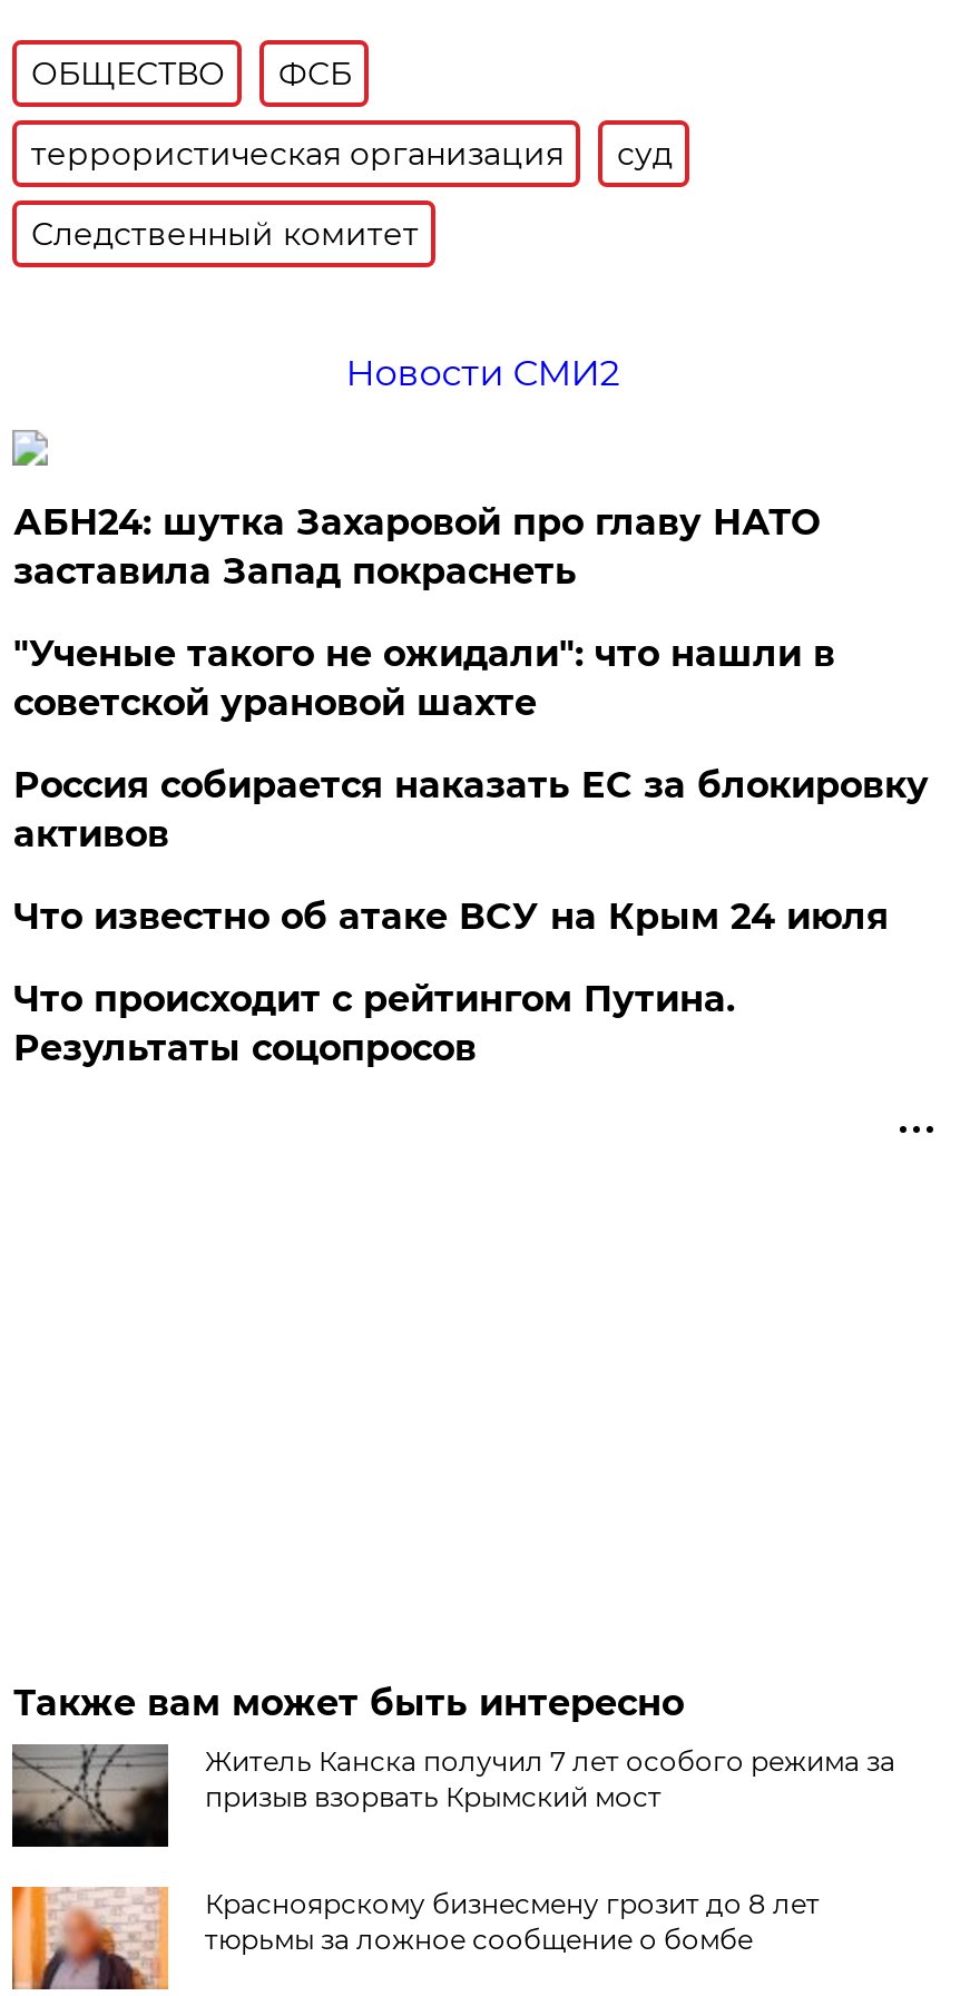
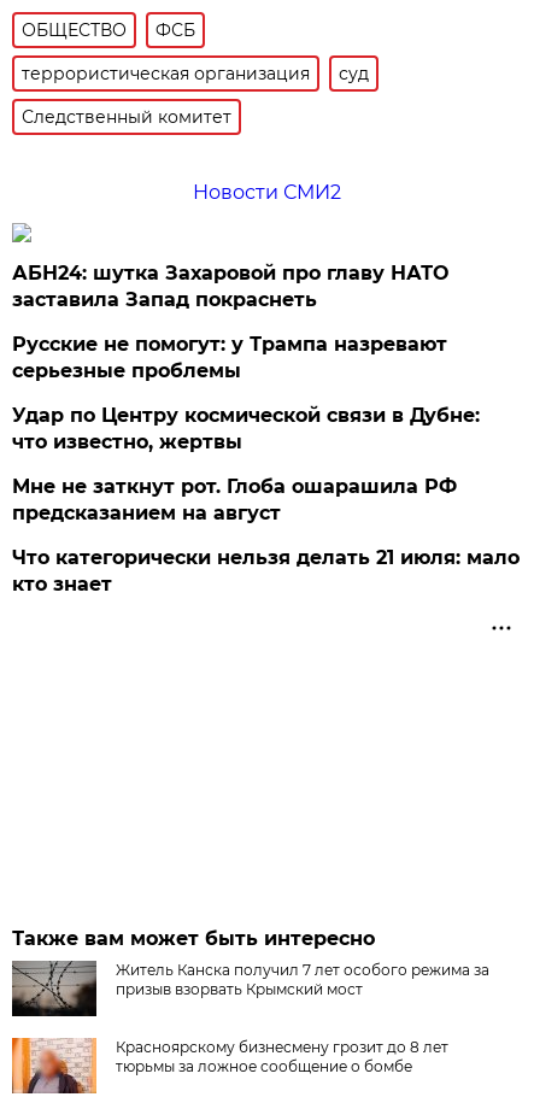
- "Ученые такого не ожидали": что нашли в
- советской урановой шахте
+ Русские не помогут: у Трампа назревают
+ серьезные проблемы

- Россия собирается наказать EC за блокировку
- активов
+ Удар по Центру космической связи в Дубне:
+ что известно, жертвы

- Что известно об атаке ВСУ на Крым 24 июля
+ Мне не заткнут рот. Глоба ошарашила РФ
+ предсказанием на август

- Что происходит с рейтингом Путина.
- Результаты соцопросов
+ Что категорически нельзя делать 21 июля: мало
+ кто знает
